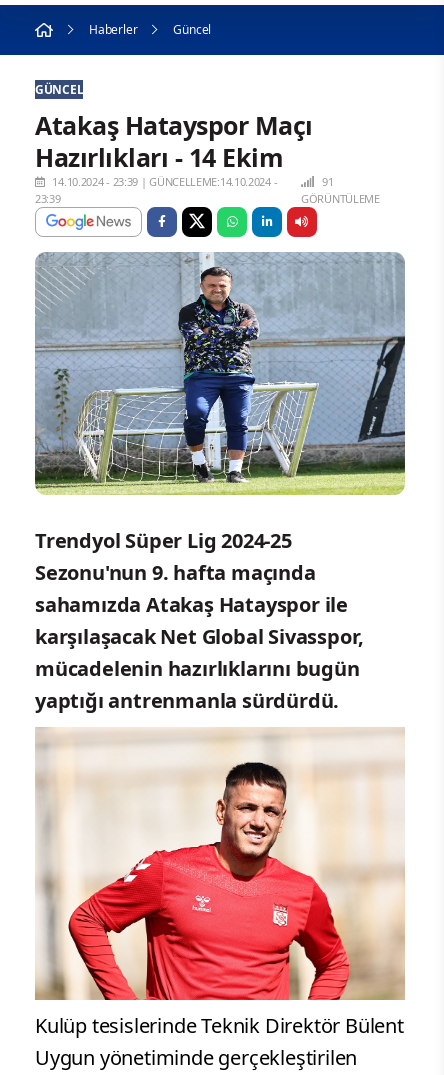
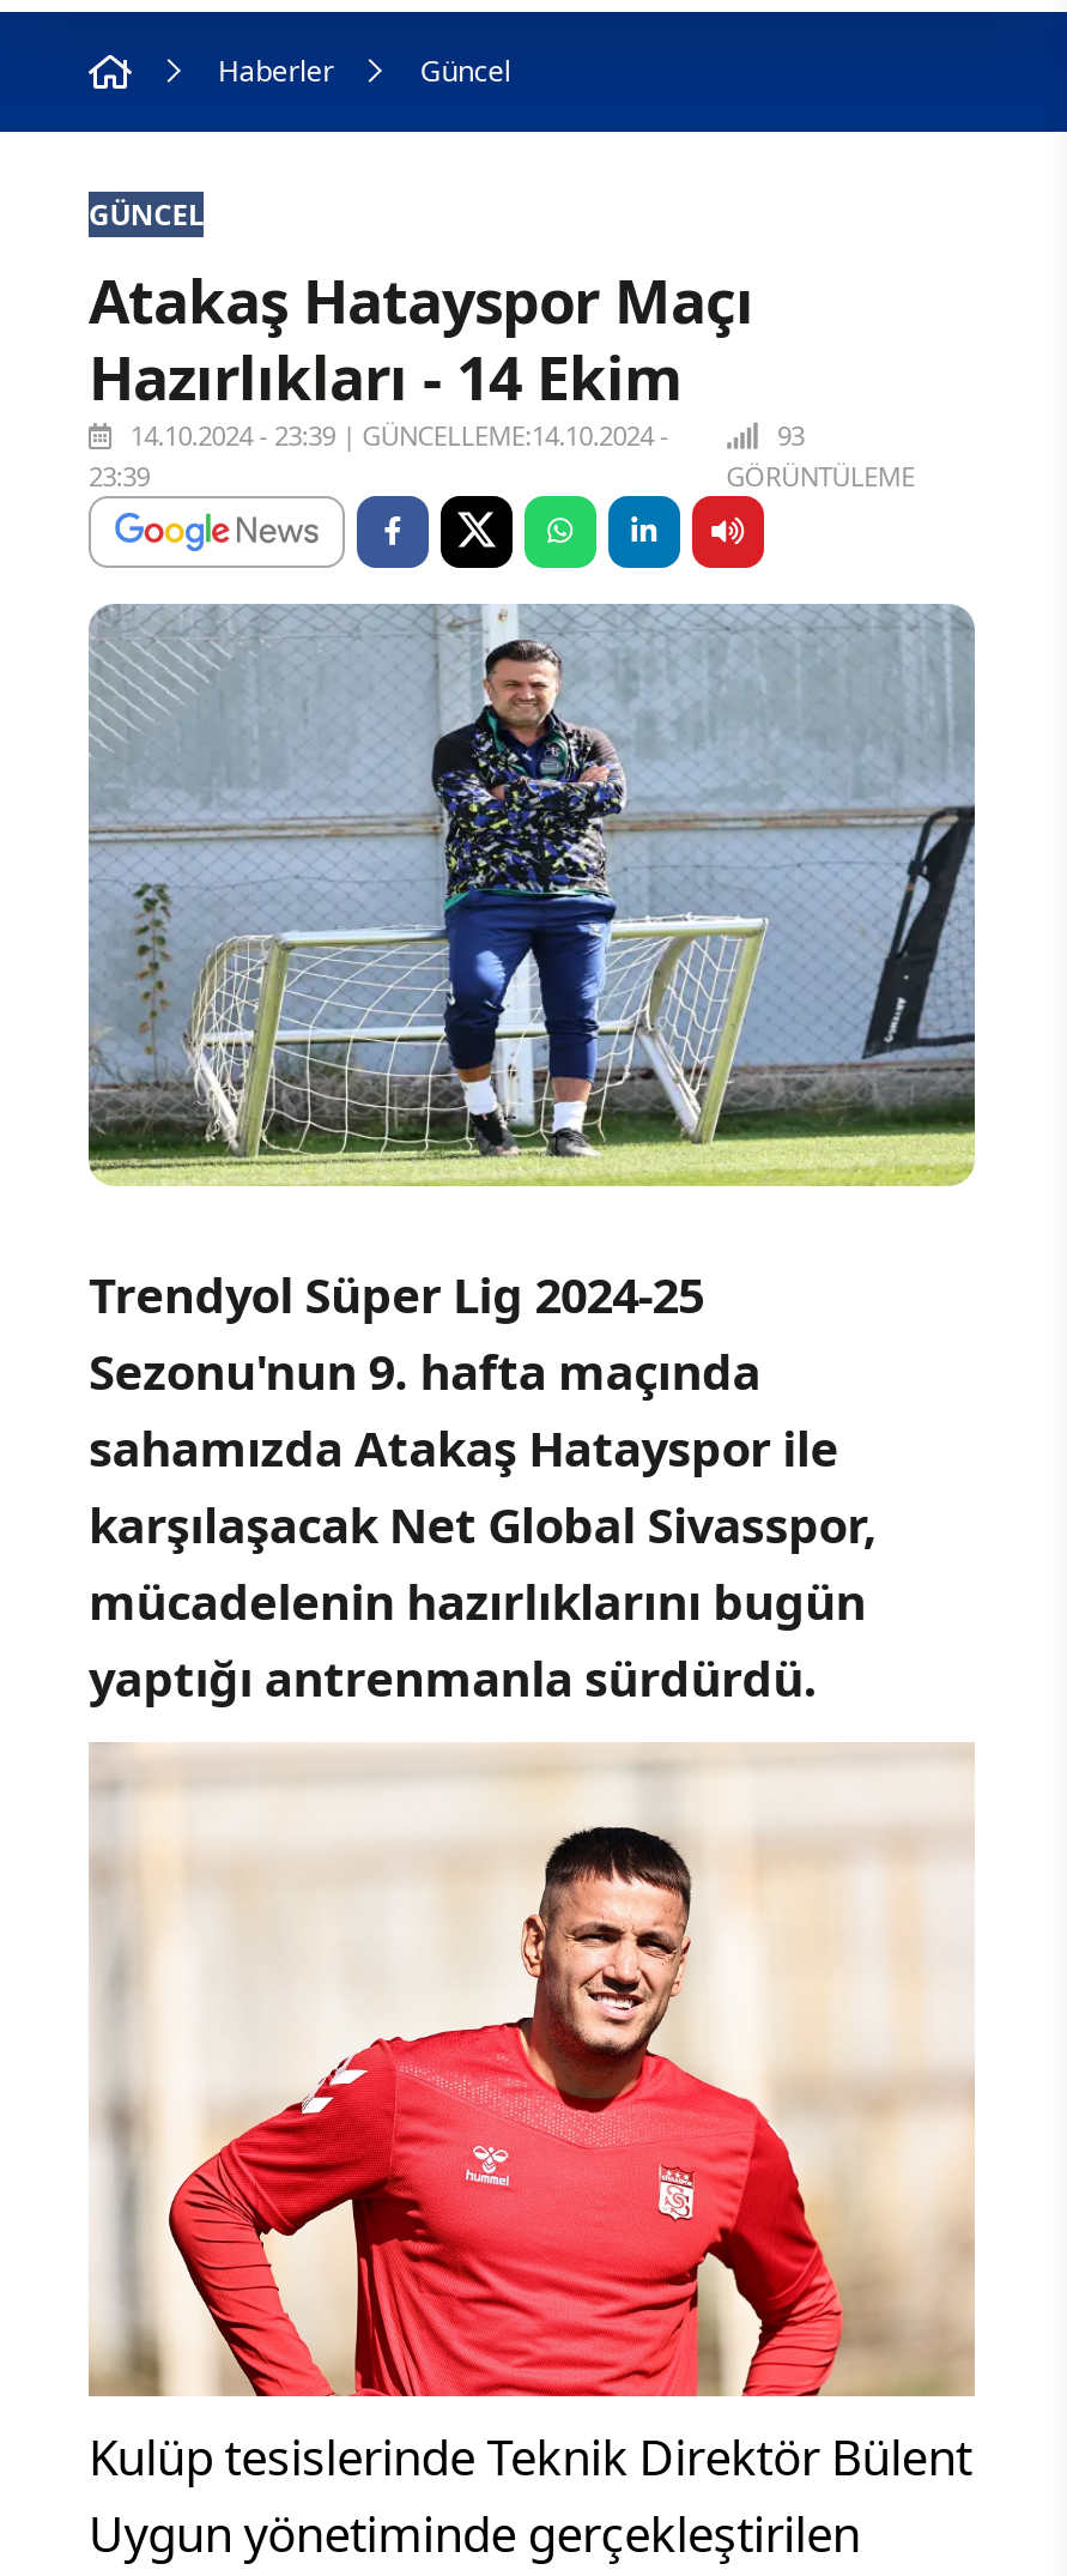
- 91
+ 93
